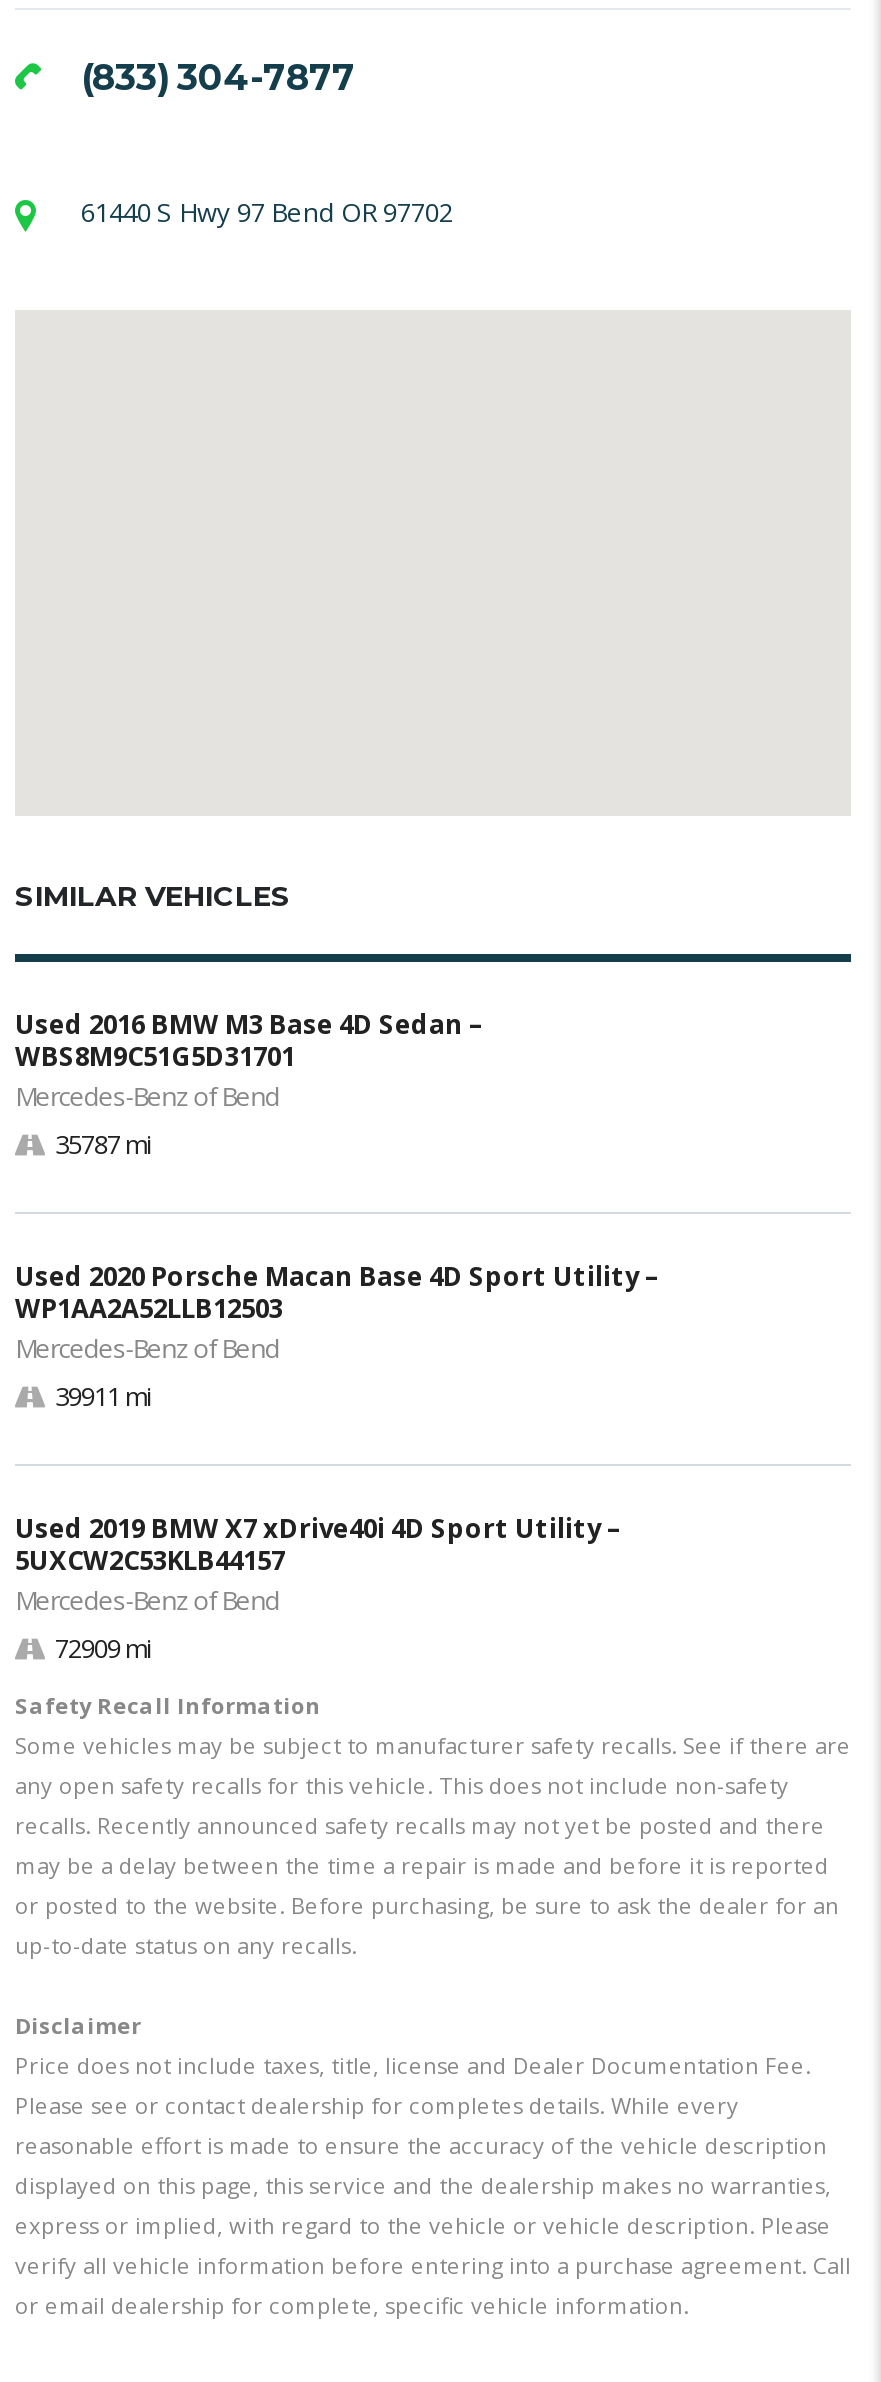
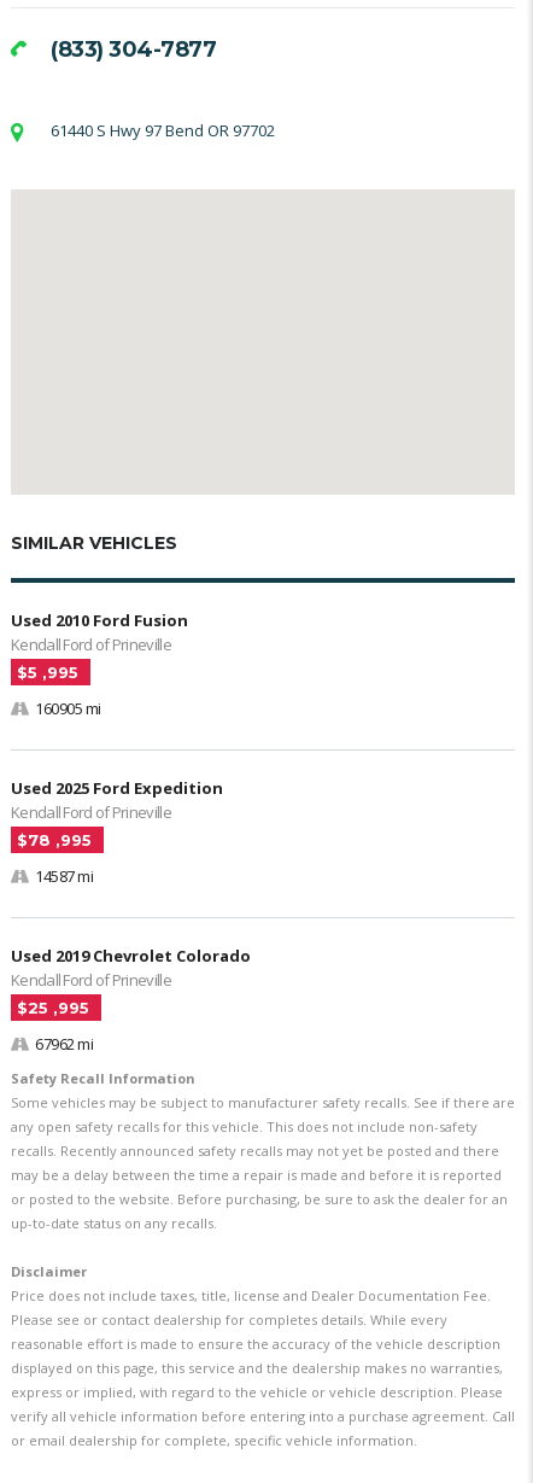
- Used 2016 BMW M3 Base 4D Sedan –
- WBS8M9C51G5D31701
- Mercedes-Benz of Bend
- 35787 mi
+ Used 2010 Ford Fusion
+ Kendall Ford of Prineville
+ $5 ,995
+ 160905 mi

- Used 2020 Porsche Macan Base 4D Sport Utility –
- WP1AA2A52LLB12503
- Mercedes-Benz of Bend
- 39911 mi
+ Used 2025 Ford Expedition
+ Kendall Ford of Prineville
+ $78 ,995
+ 14587 mi

- Used 2019 BMW X7 xDrive40i 4D Sport Utility –
- 5UXCW2C53KLB44157
- Mercedes-Benz of Bend
- 72909 mi
+ Used 2019 Chevrolet Colorado
+ Kendall Ford of Prineville
+ $25 ,995
+ 67962 mi
